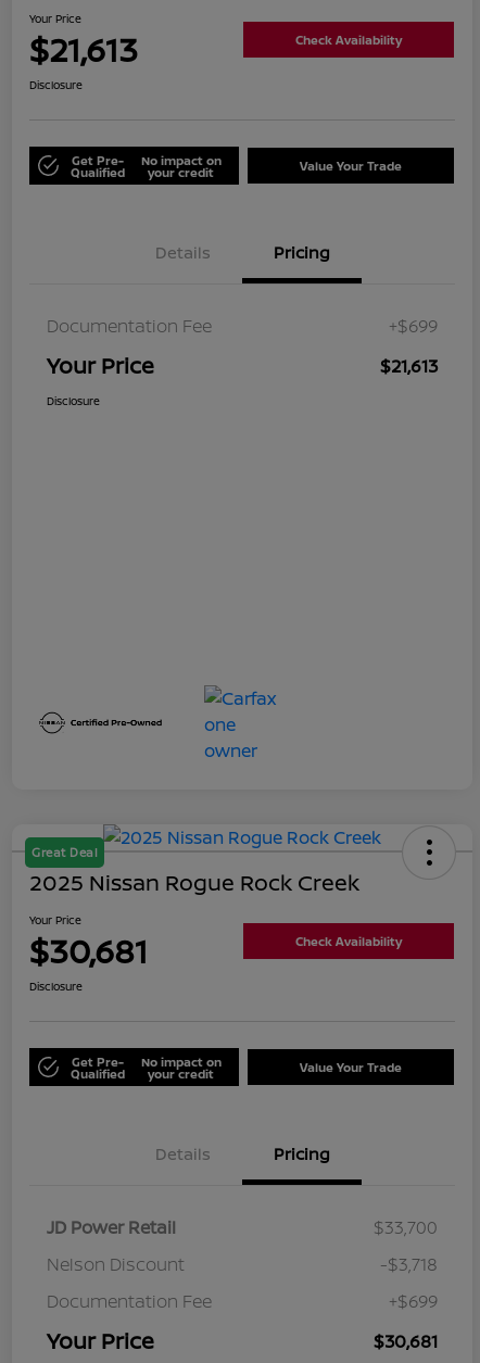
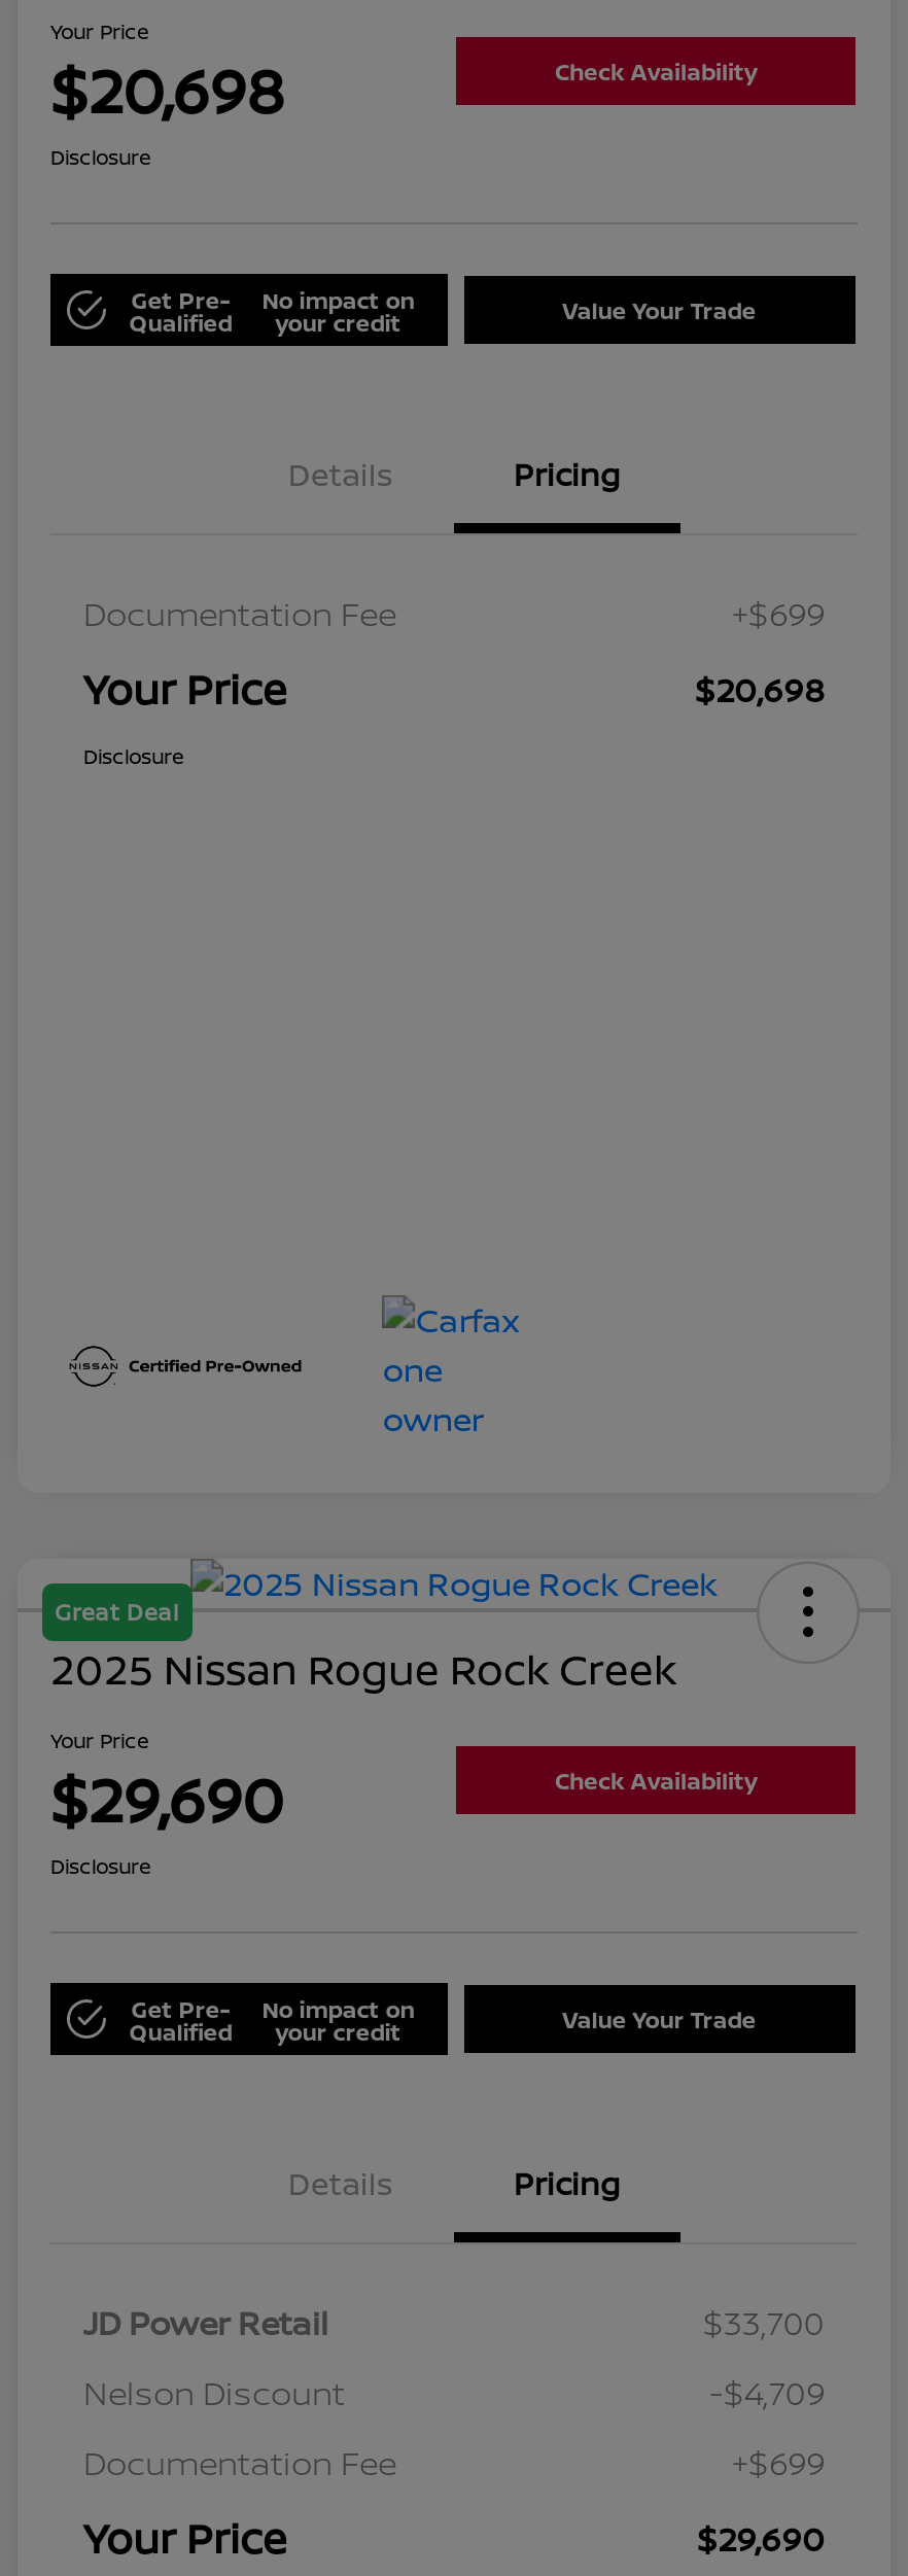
- $21,613
+ $20,698

- $21,613
+ $20,698

- $30,681
+ $29,690

- -$3,718
+ -$4,709

- $30,681
+ $29,690
